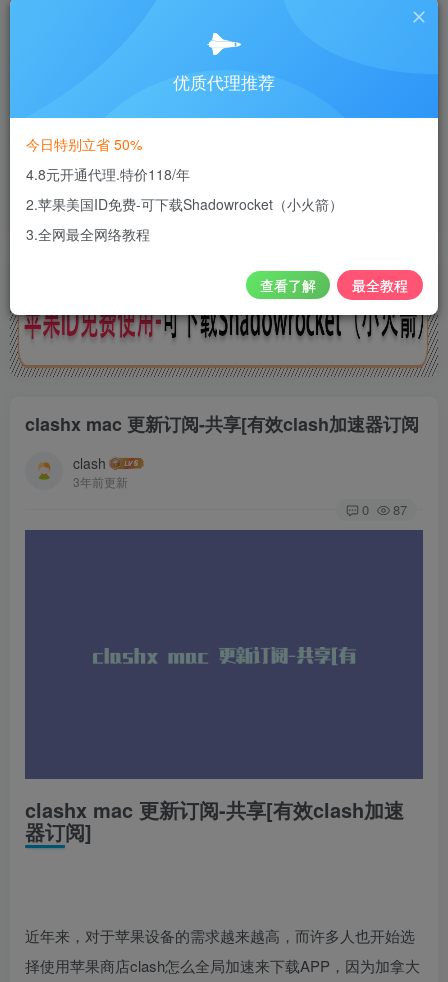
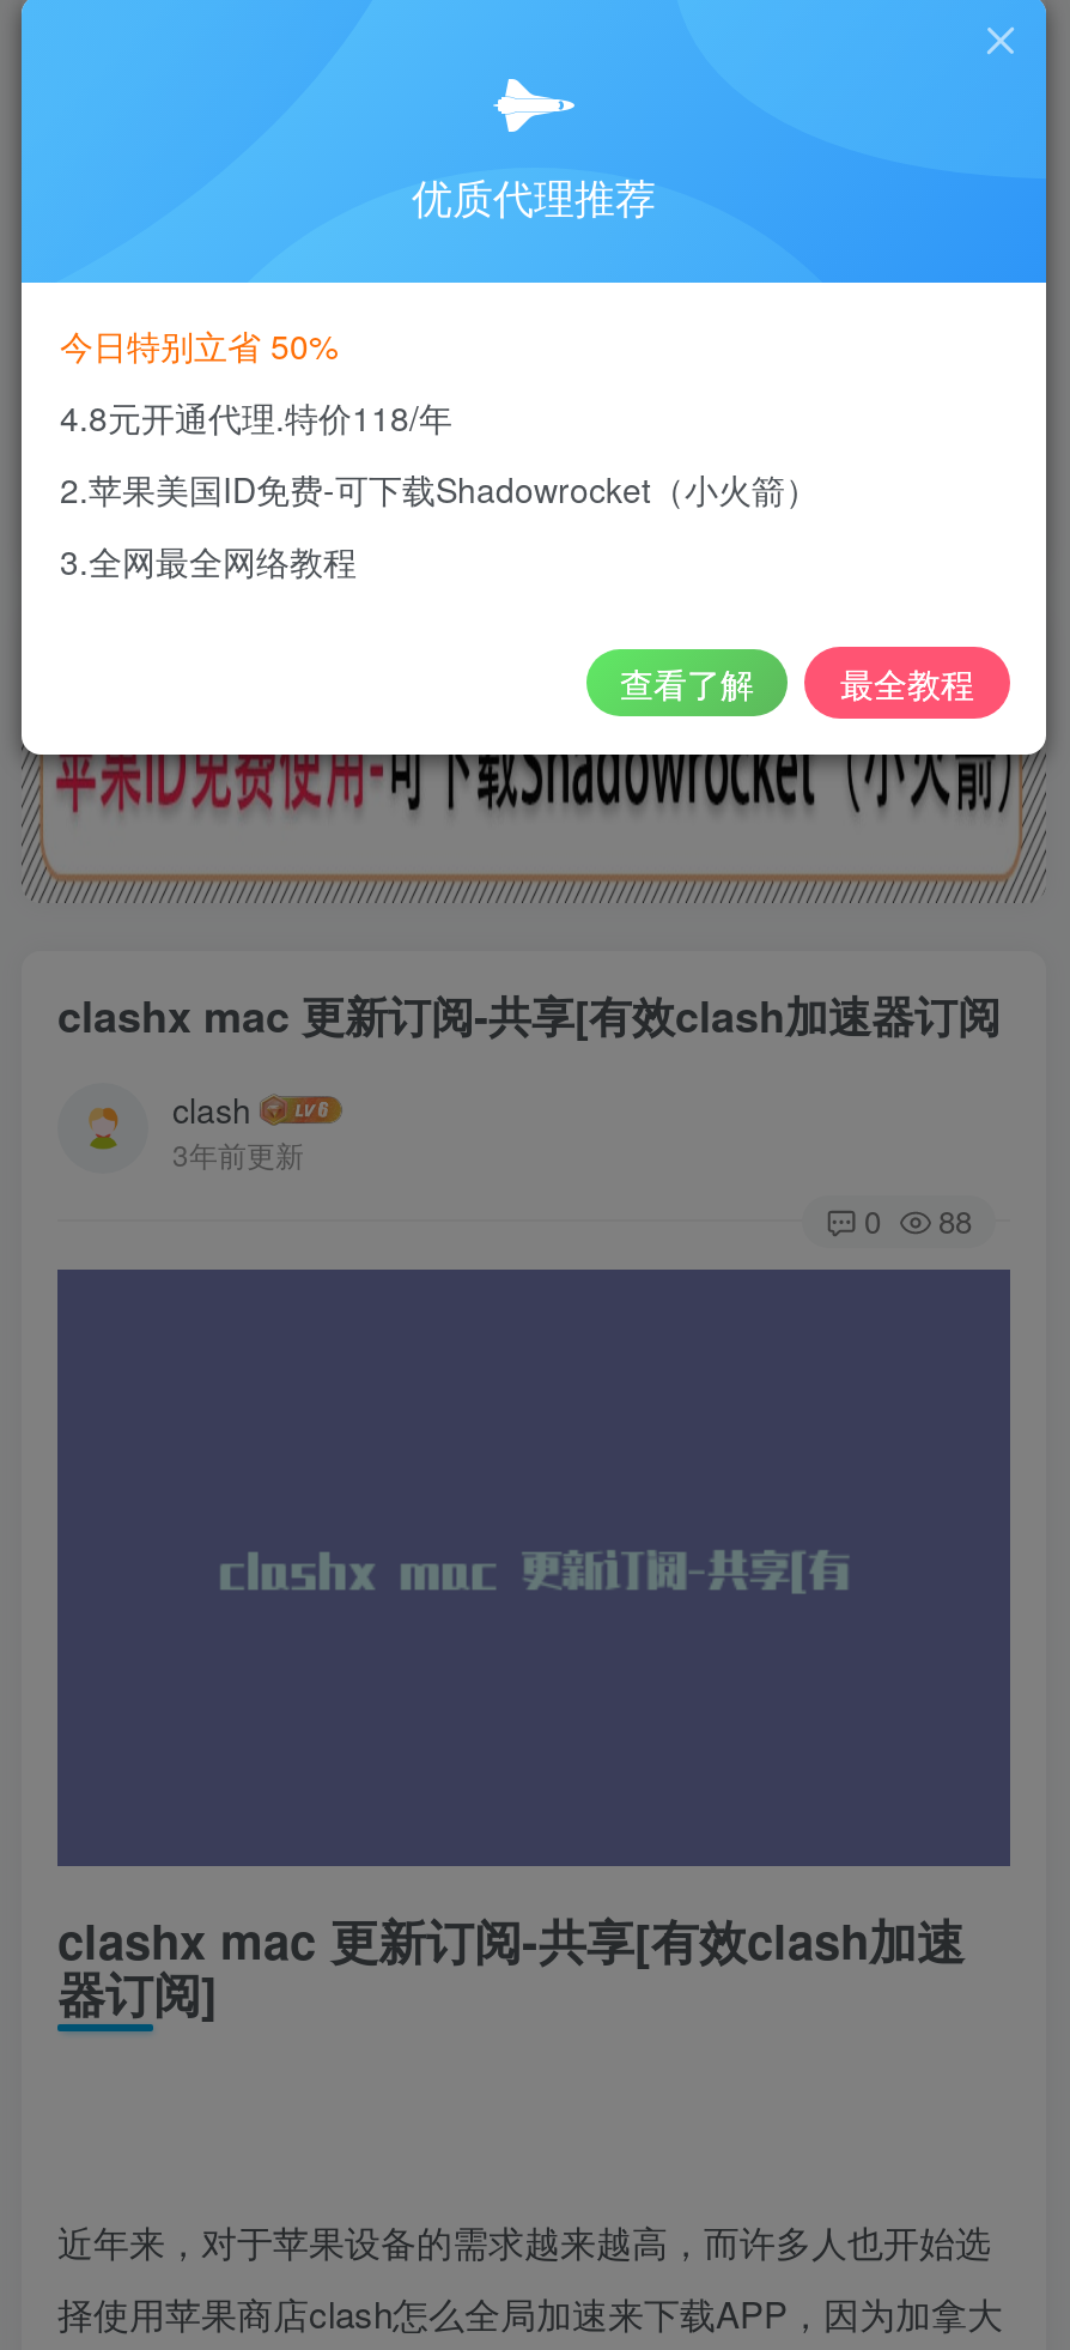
- 0 87
+ 0 88
